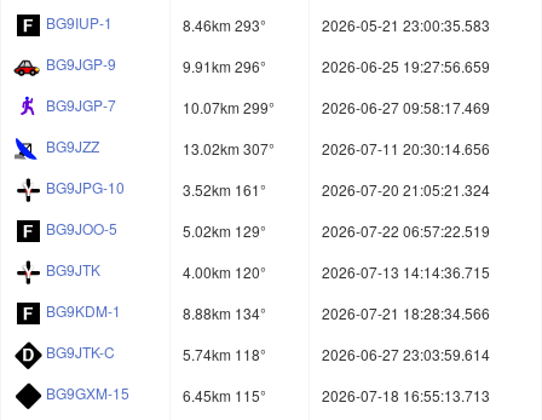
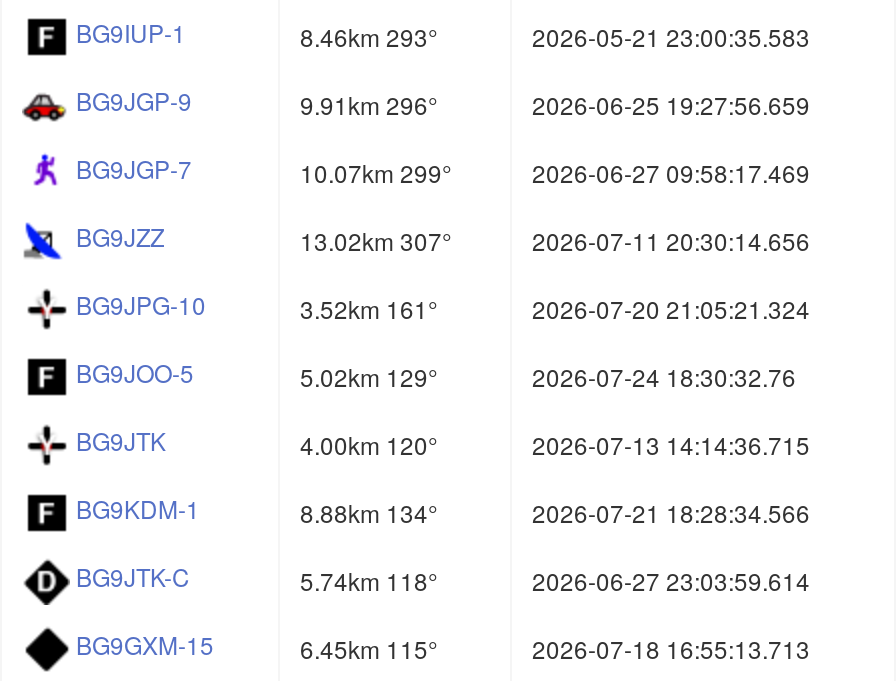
- 2026-07-22 06:57:22.519
+ 2026-07-24 18:30:32.76
